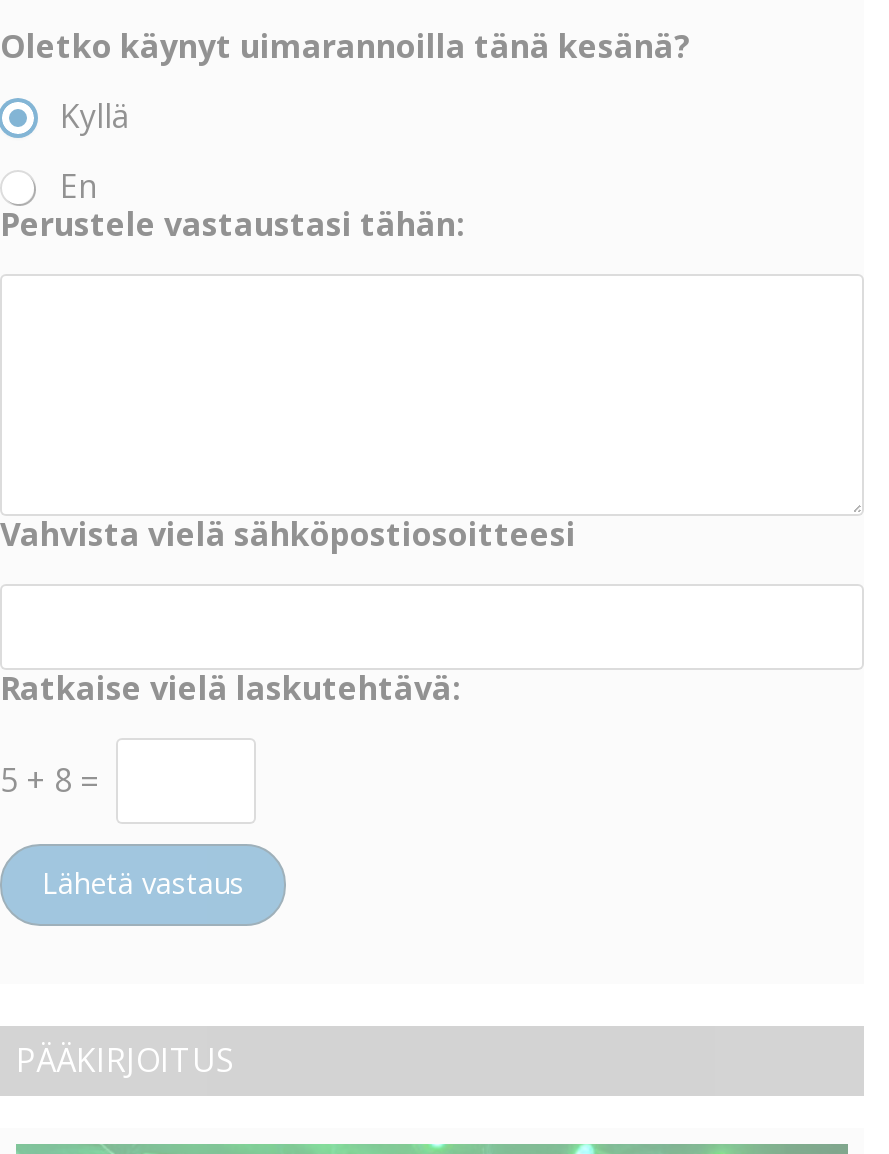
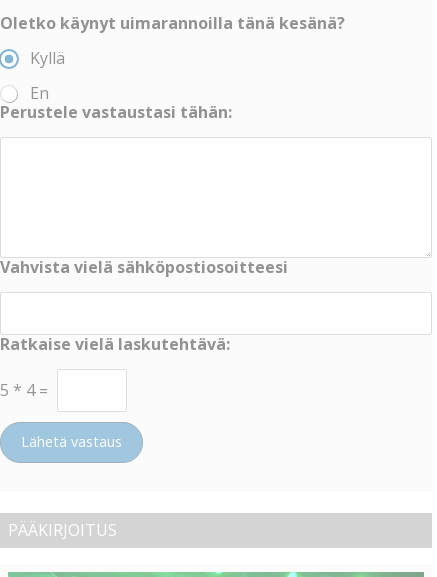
- 5 + 8 =
+ 5 * 4 =
